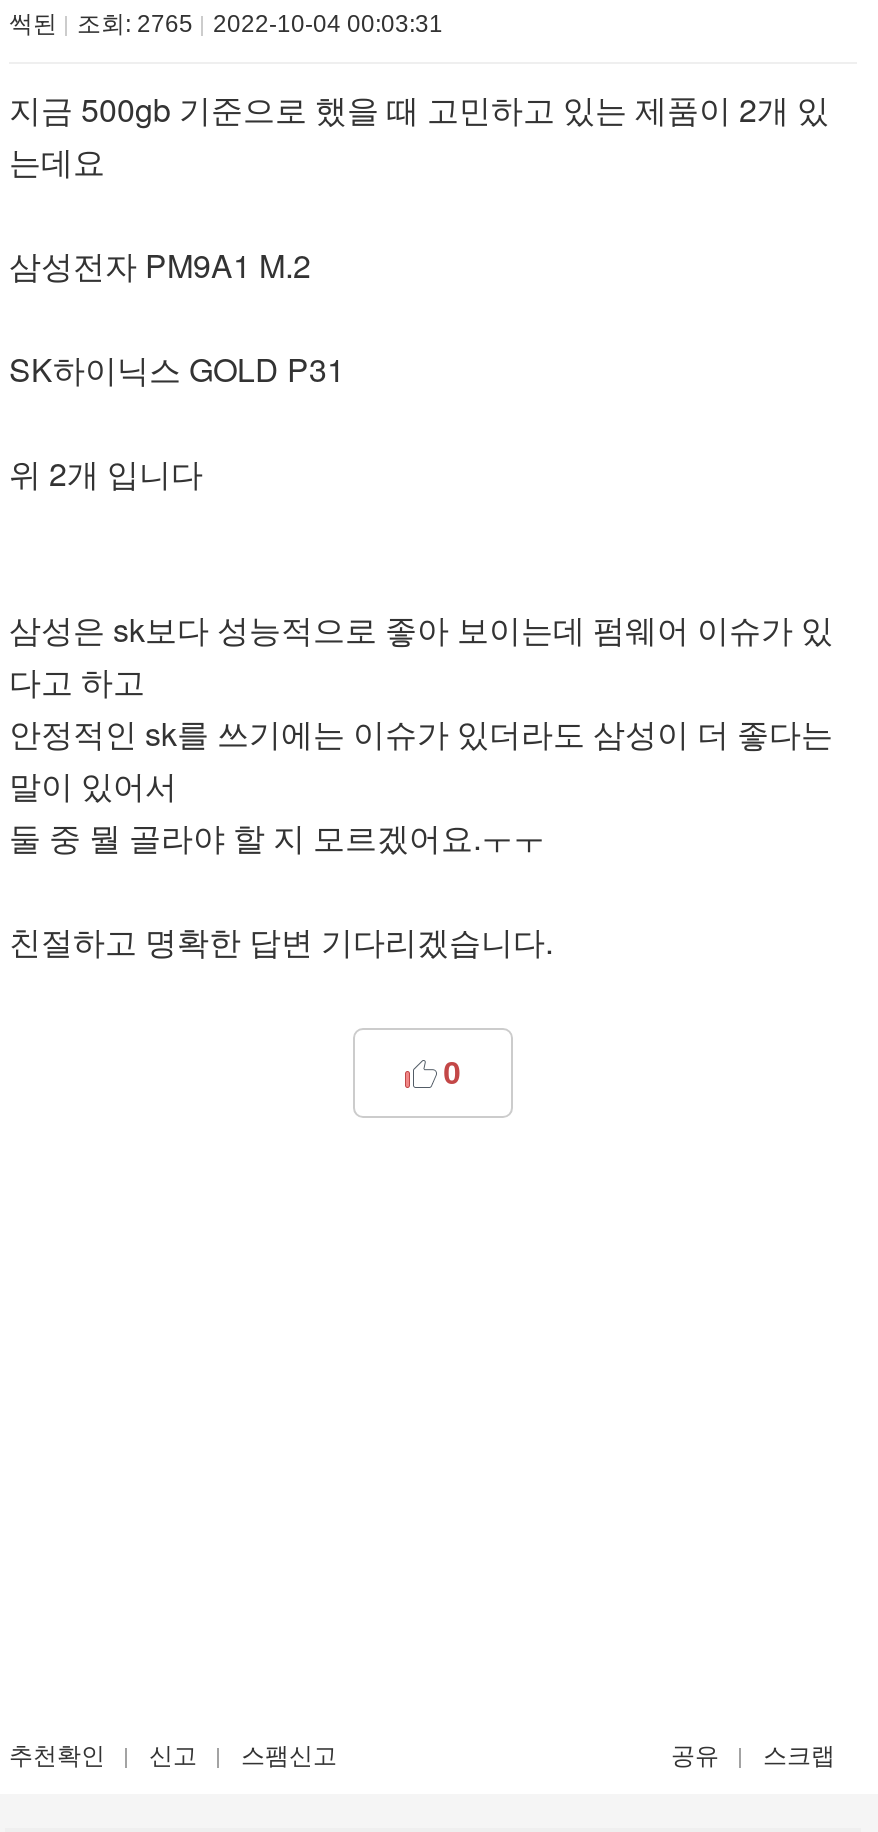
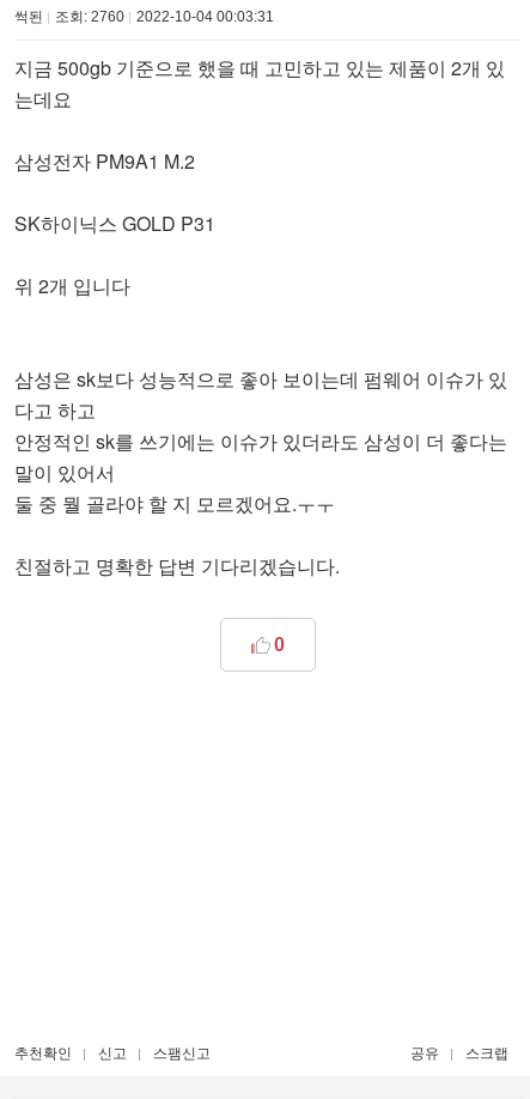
- 썩된 조회: 2765 2022-10-04 00:03:31
+ 썩된 조회: 2760 2022-10-04 00:03:31
